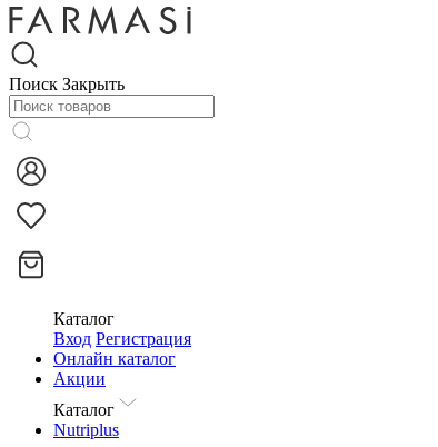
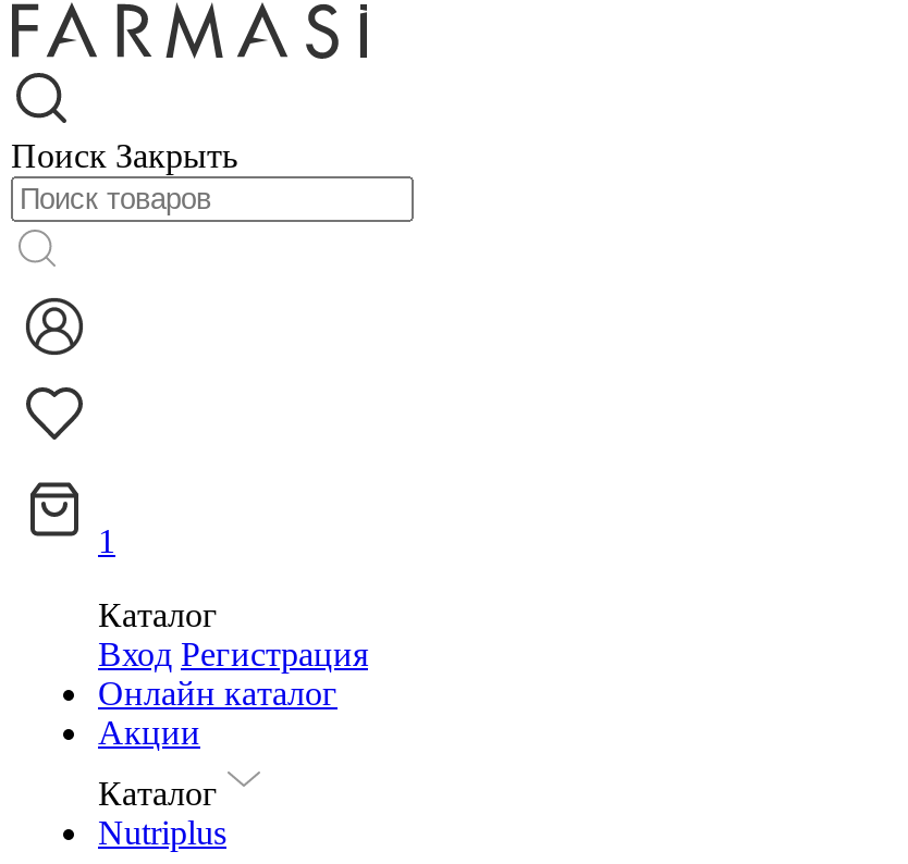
+ 1
